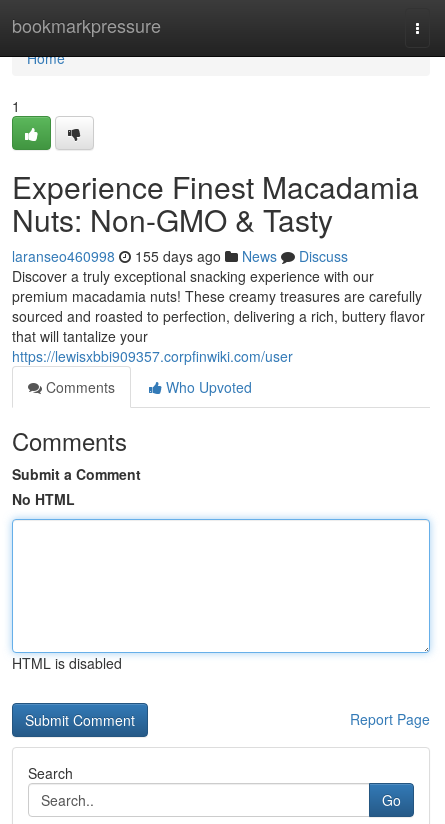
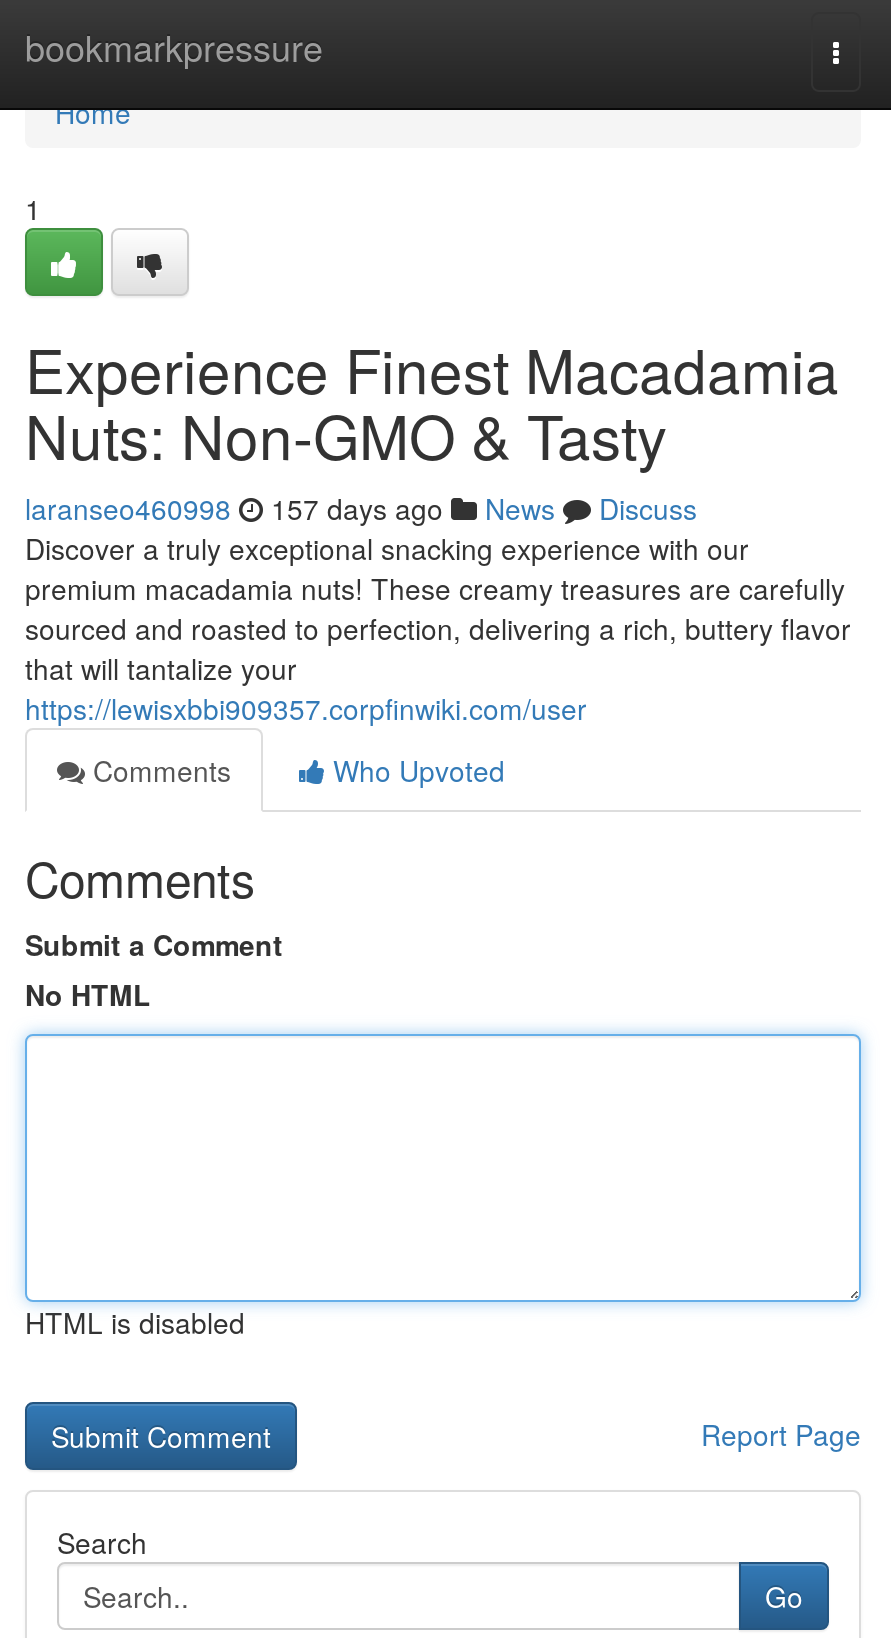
- laranseo460998 155 days ago News Discuss
+ laranseo460998 157 days ago News Discuss
